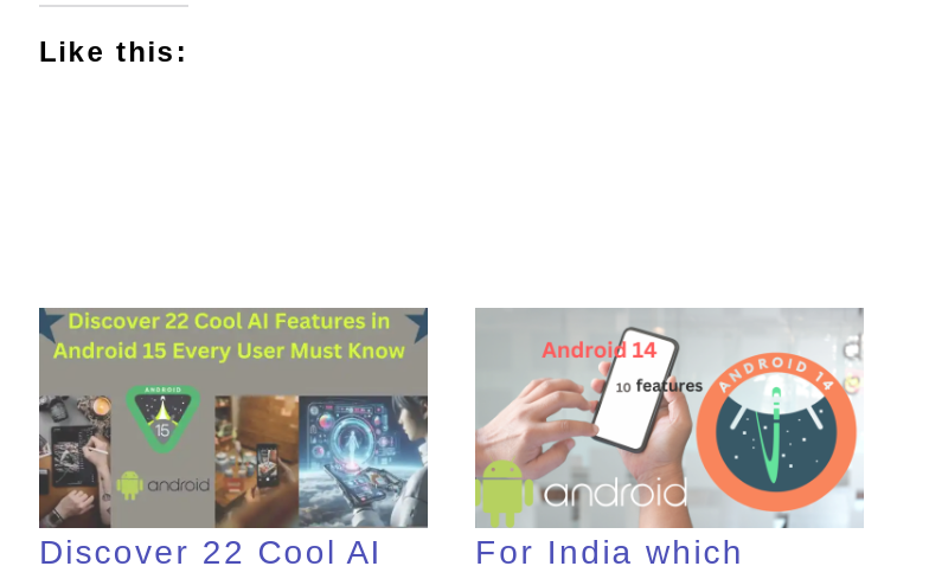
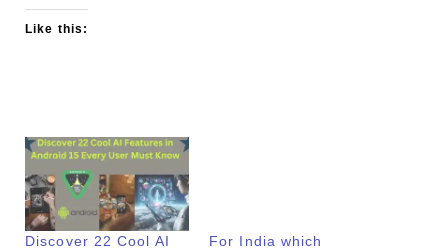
- [image]
